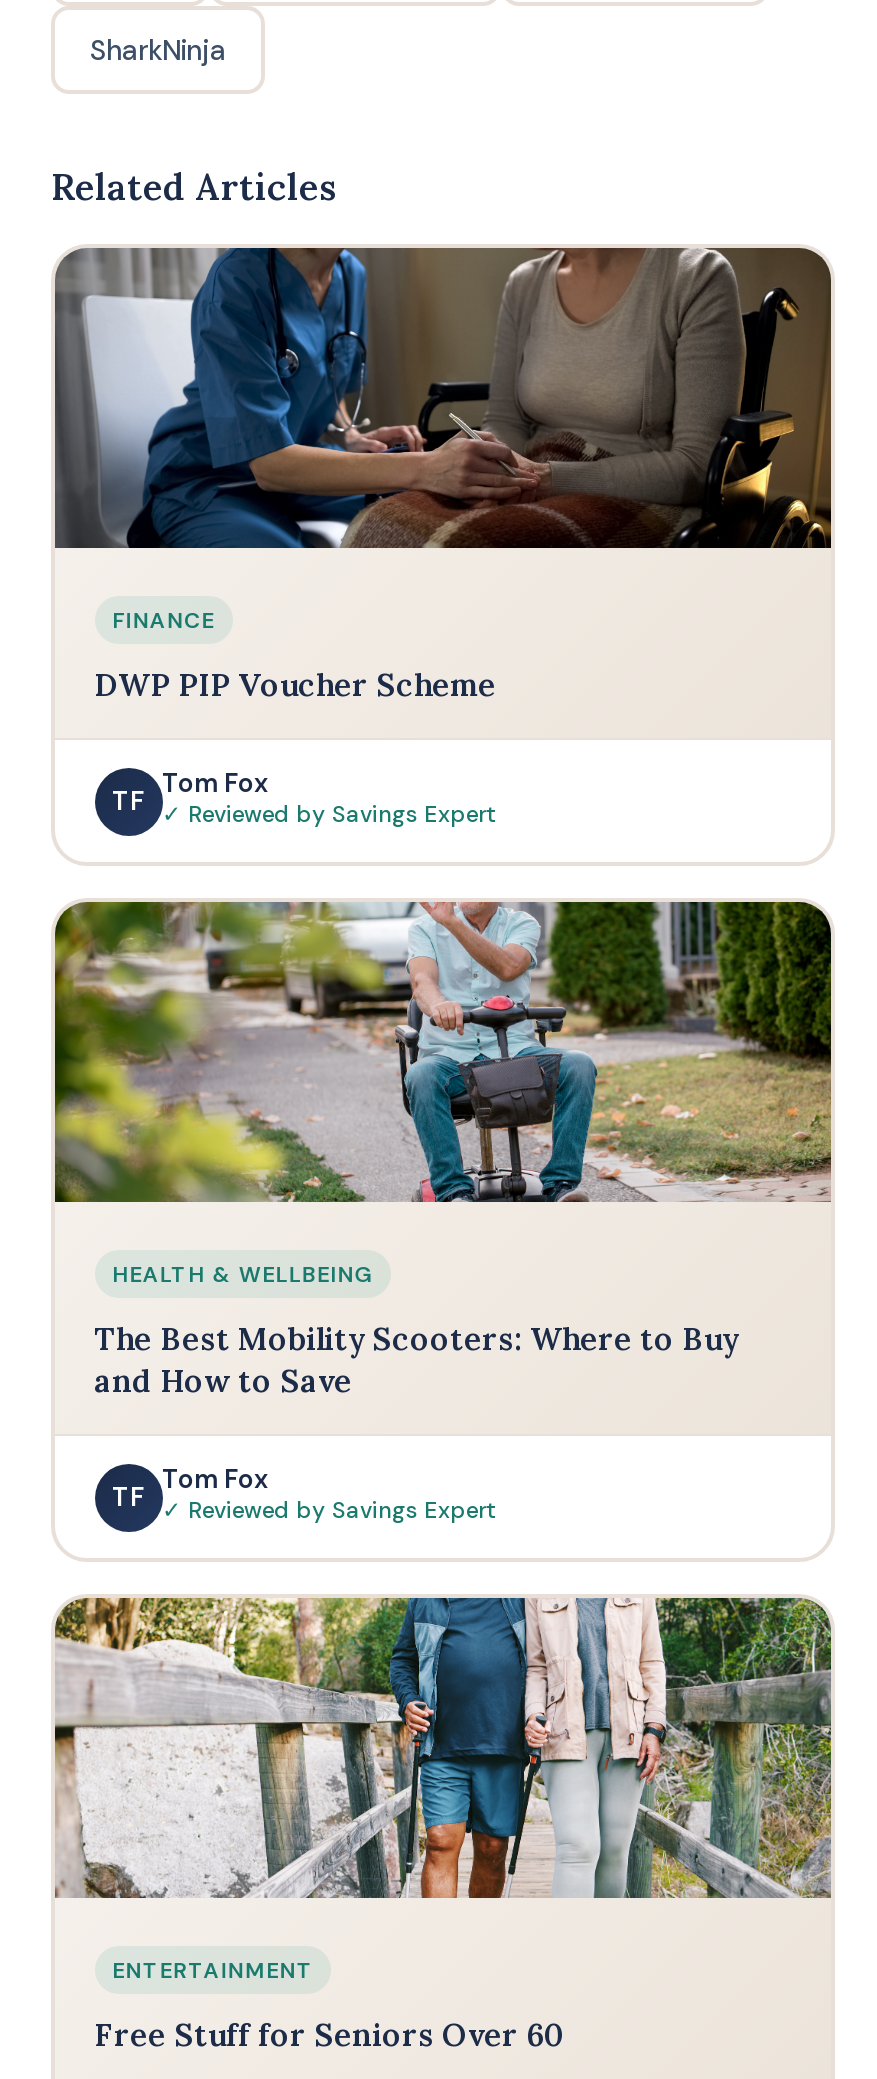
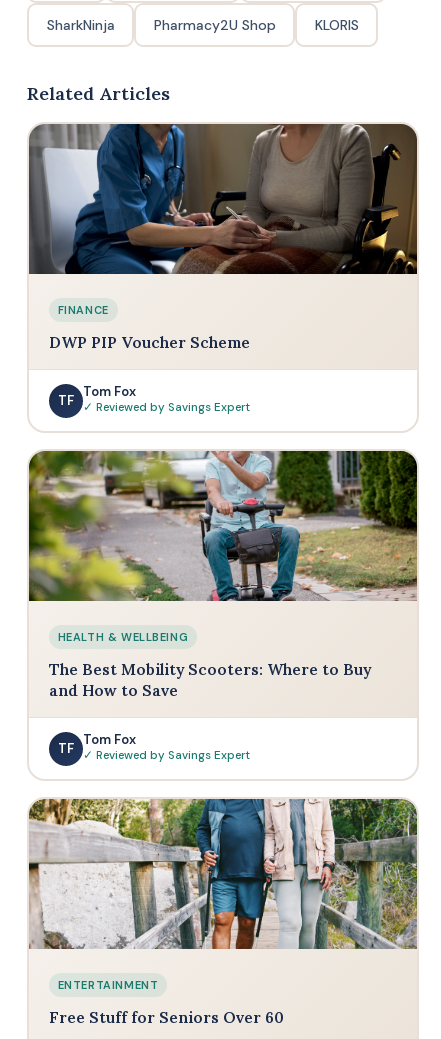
+ Pharmacy2U Shop
+ KLORIS
